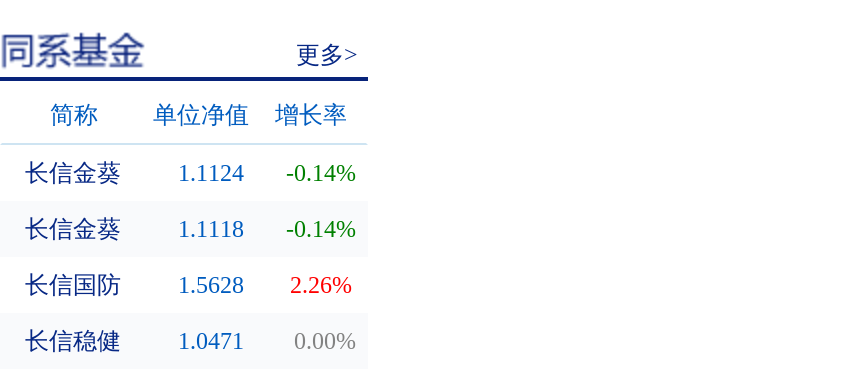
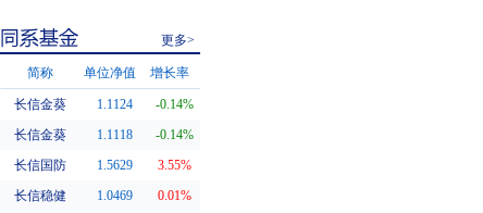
- 1.5628
+ 1.5629

- 2.26%
+ 3.55%

- 1.0471
+ 1.0469

- 0.00%
+ 0.01%
